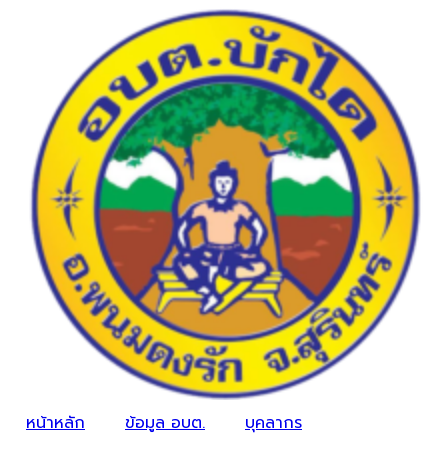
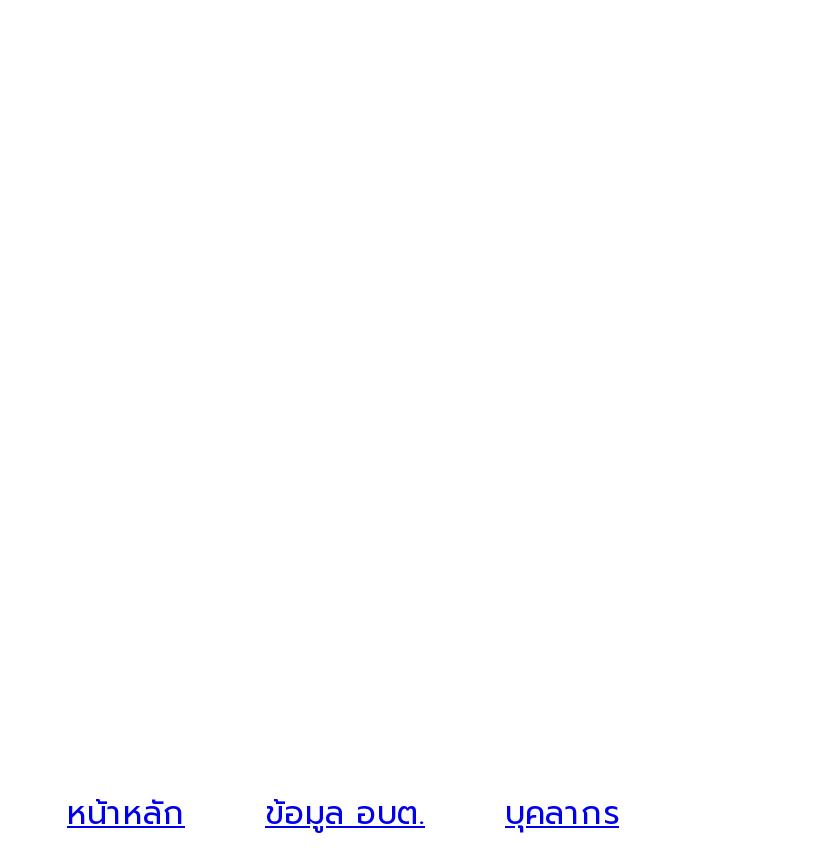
- [image]
